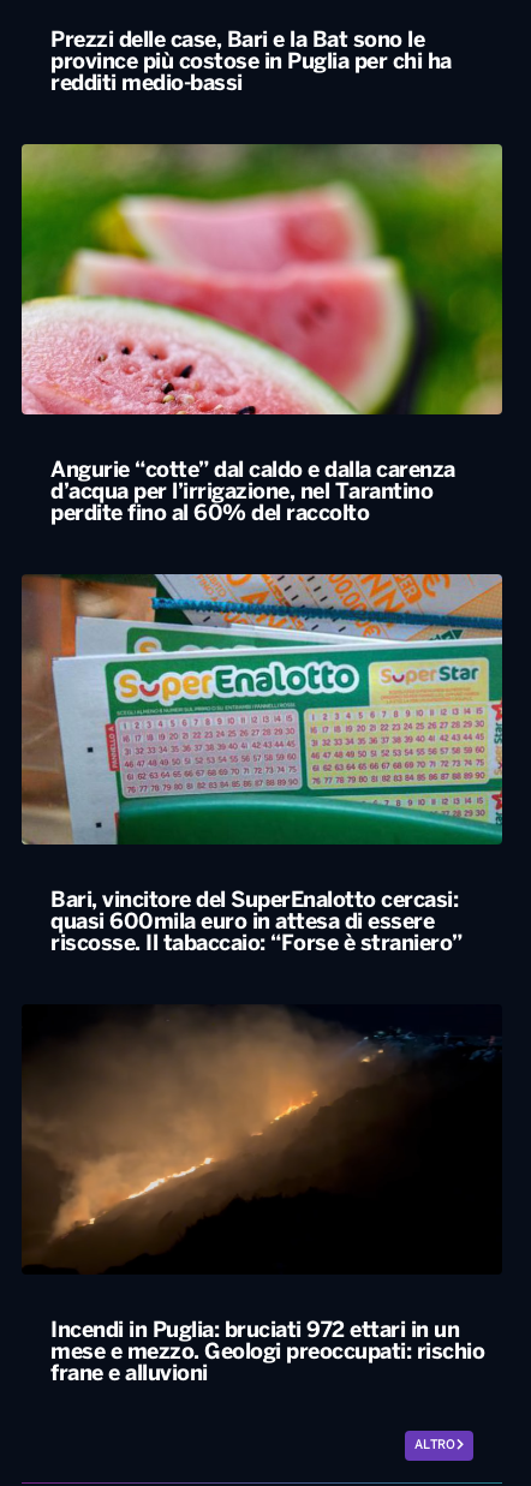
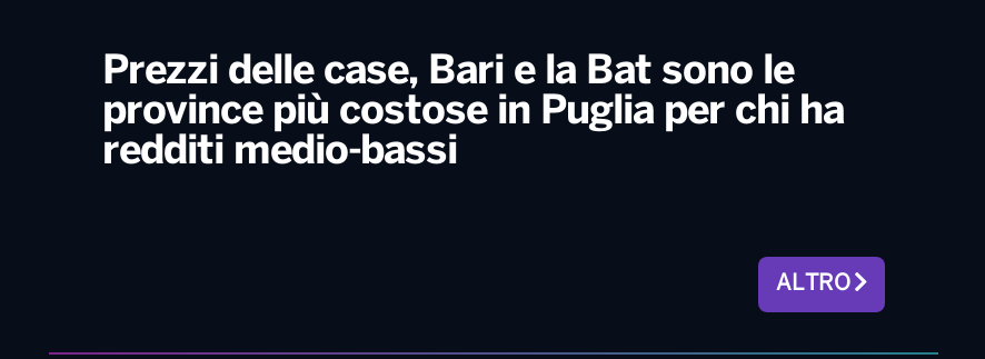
- [image]
- Angurie “cotte” dal caldo e dalla carenza
- d’acqua per l’irrigazione, nel Tarantino
- perdite fino al 60% del raccolto

- [image]
- Bari, vincitore del SuperEnalotto cercasi:
- quasi 600mila euro in attesa di essere
- riscosse. Il tabaccaio: “Forse è straniero”

- [image]

- Incendi in Puglia: bruciati 972 ettari in un
- mese e mezzo. Geologi preoccupati: rischio
- frane e alluvioni
